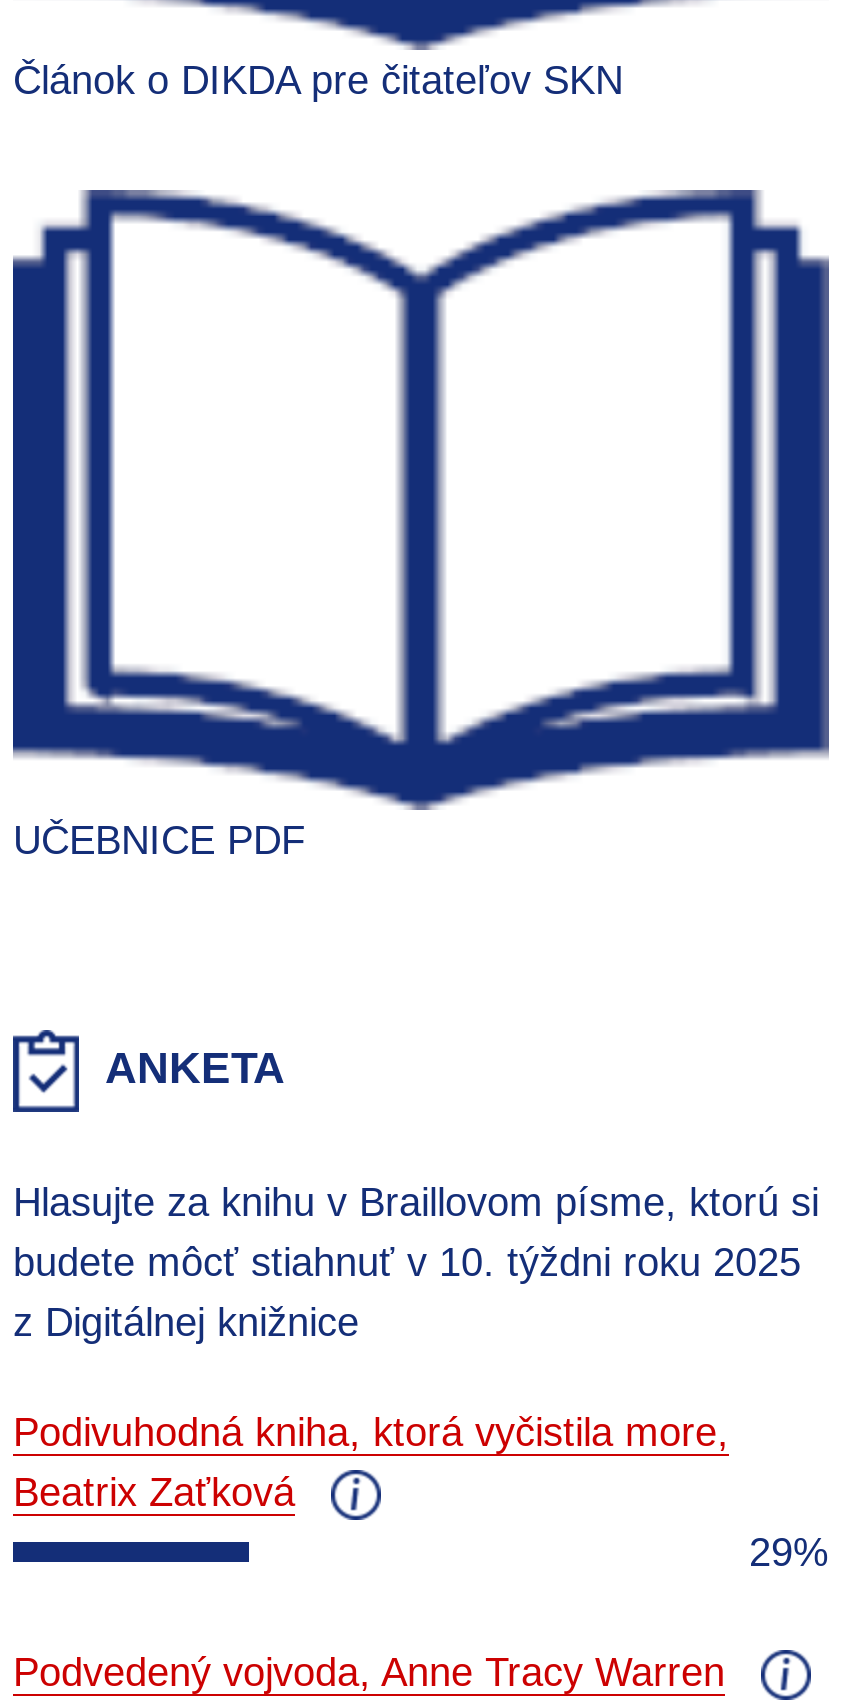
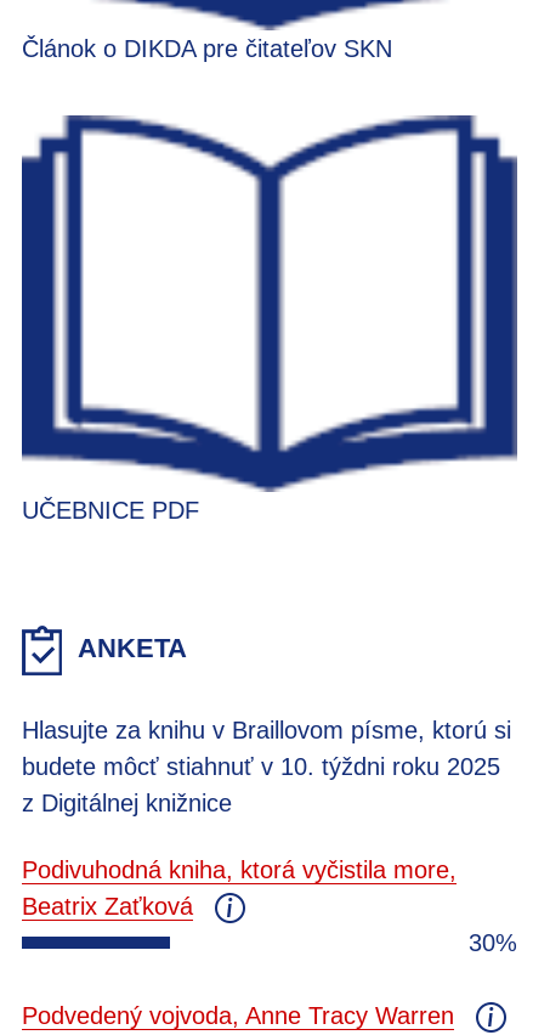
- 29%
+ 30%
